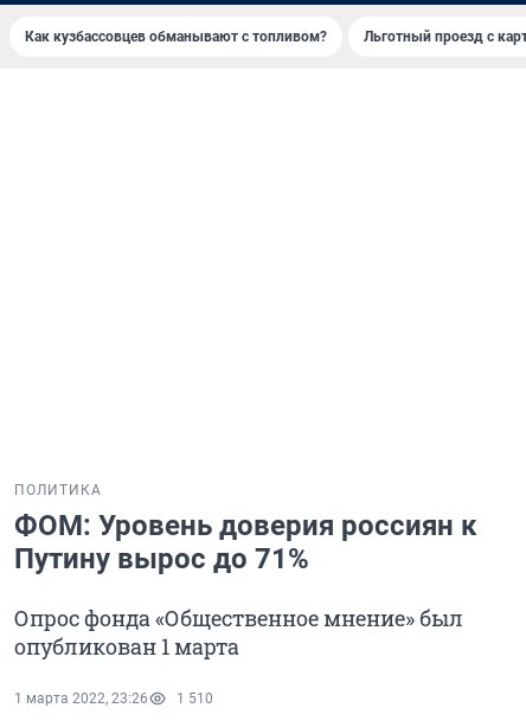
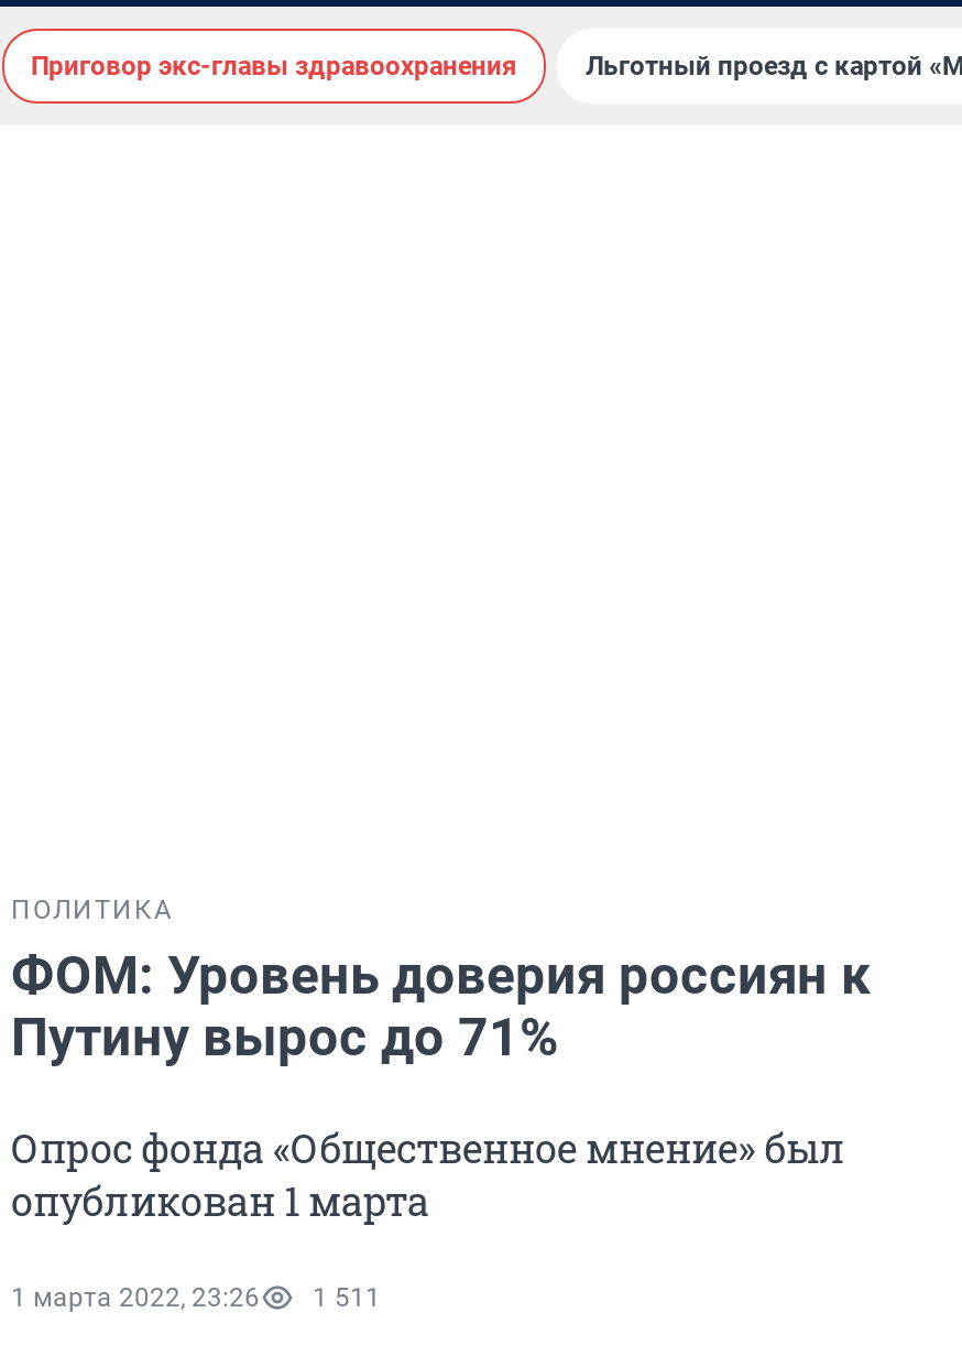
- Как кузбассовцев обманывают с топливом?
+ Приговор экс-главы здравоохранения

- 1 марта 2022, 23:26 1 510
+ 1 марта 2022, 23:26 1 511
